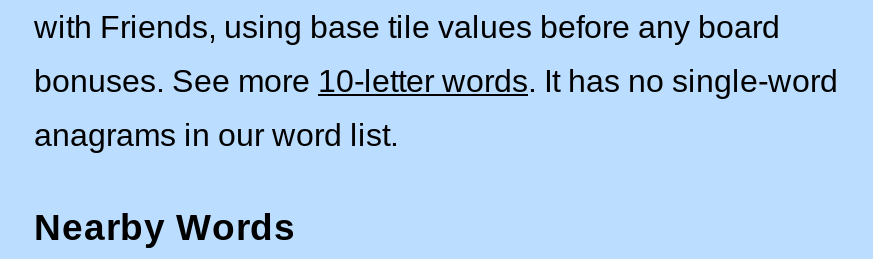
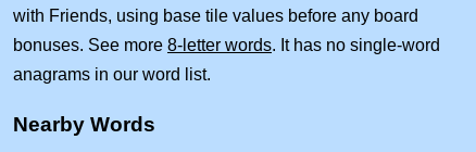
- bonuses. See more 10-letter words. It has no single-word
+ bonuses. See more 8-letter words. It has no single-word
